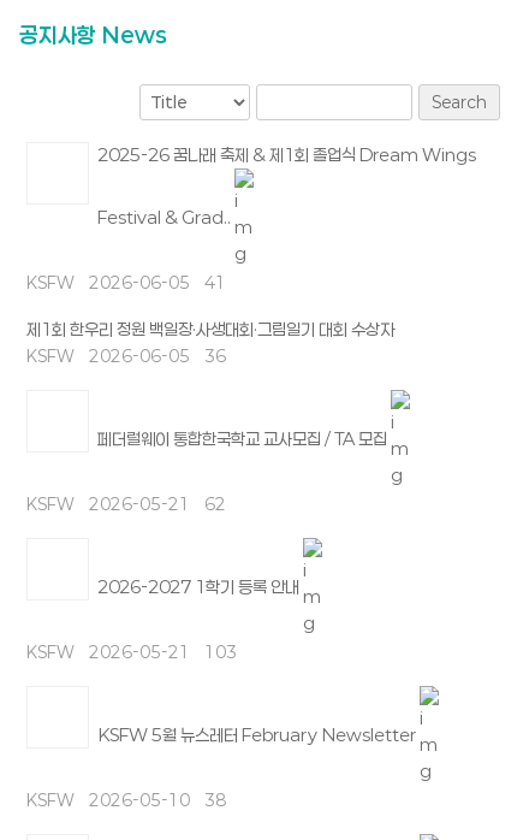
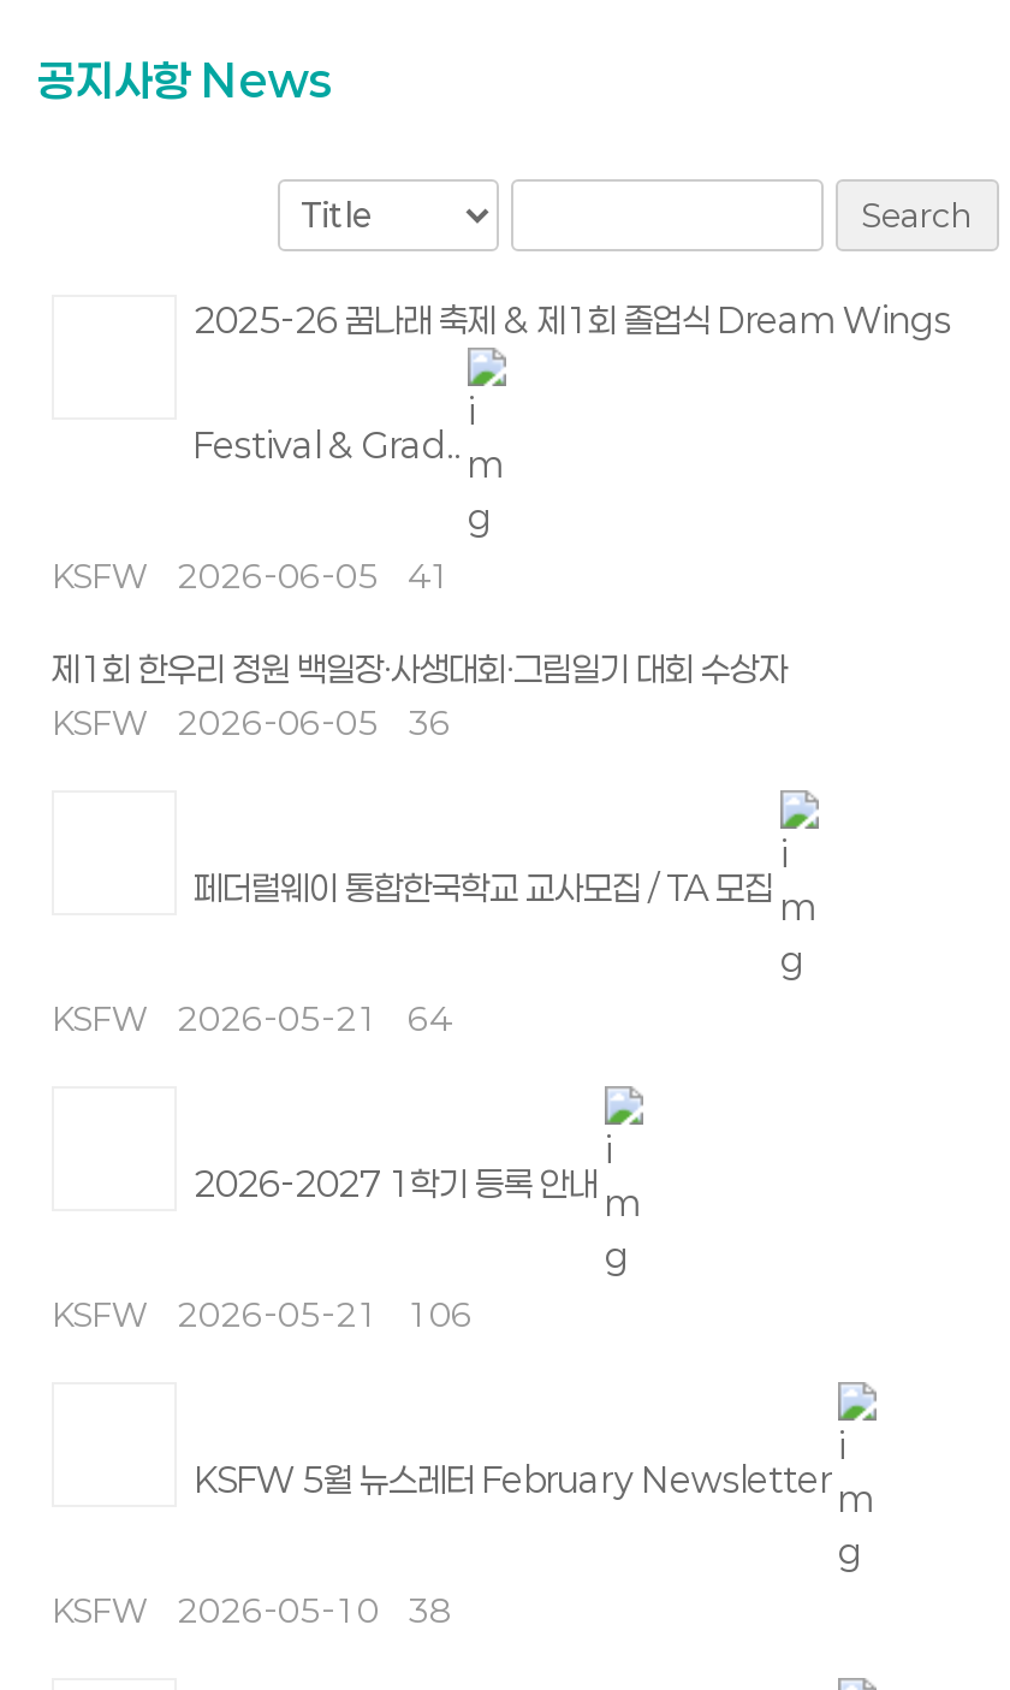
- KSFW 2026-05-21 62
+ KSFW 2026-05-21 64

- KSFW 2026-05-21 103
+ KSFW 2026-05-21 106
